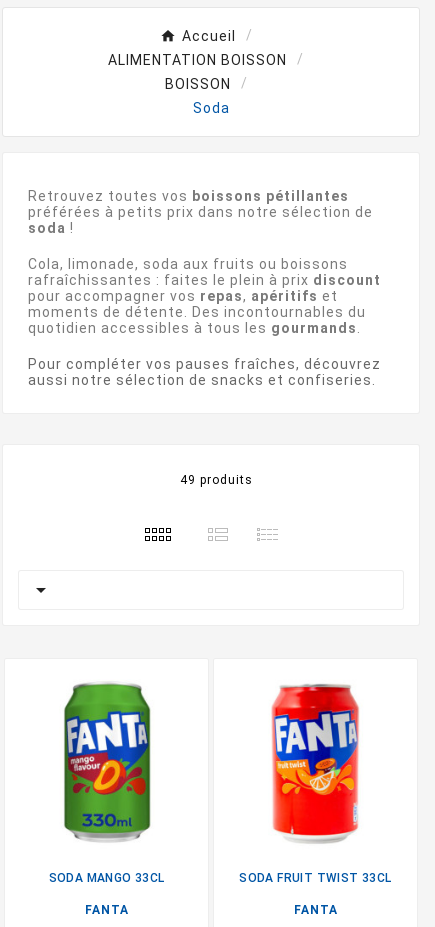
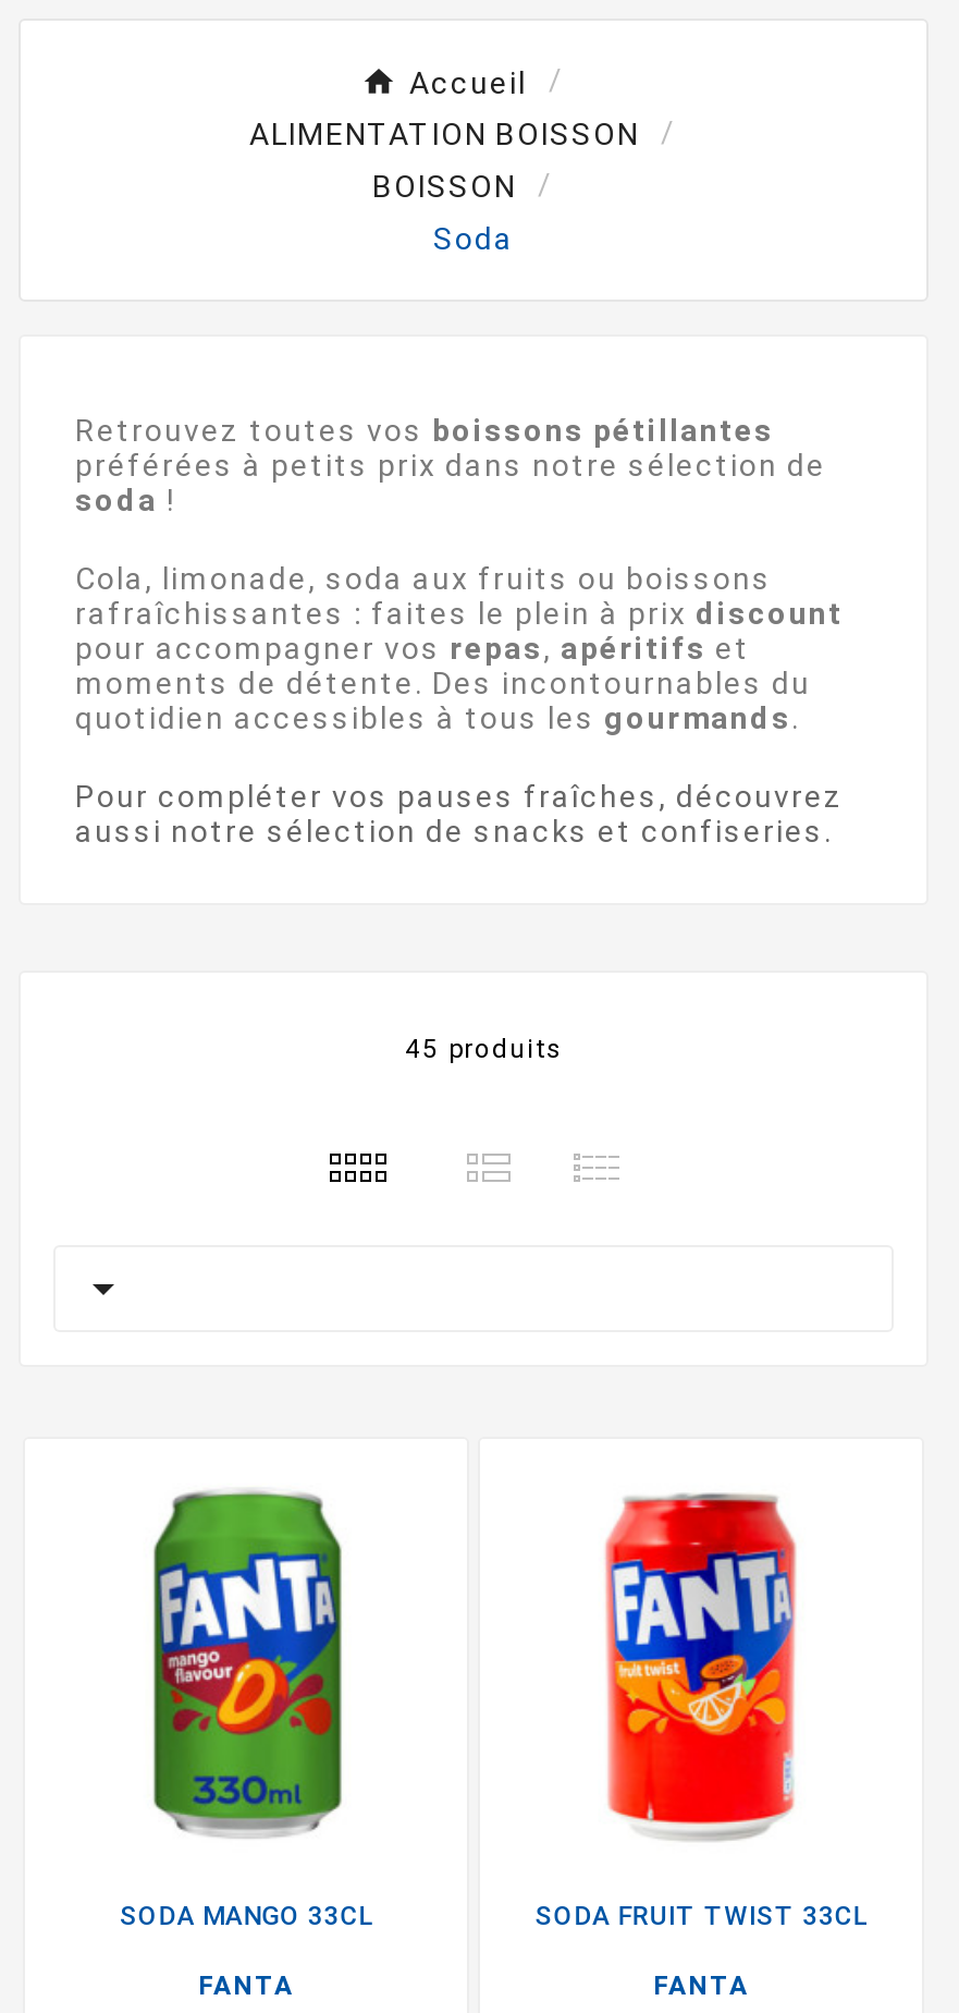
- 49 produits
+ 45 produits
